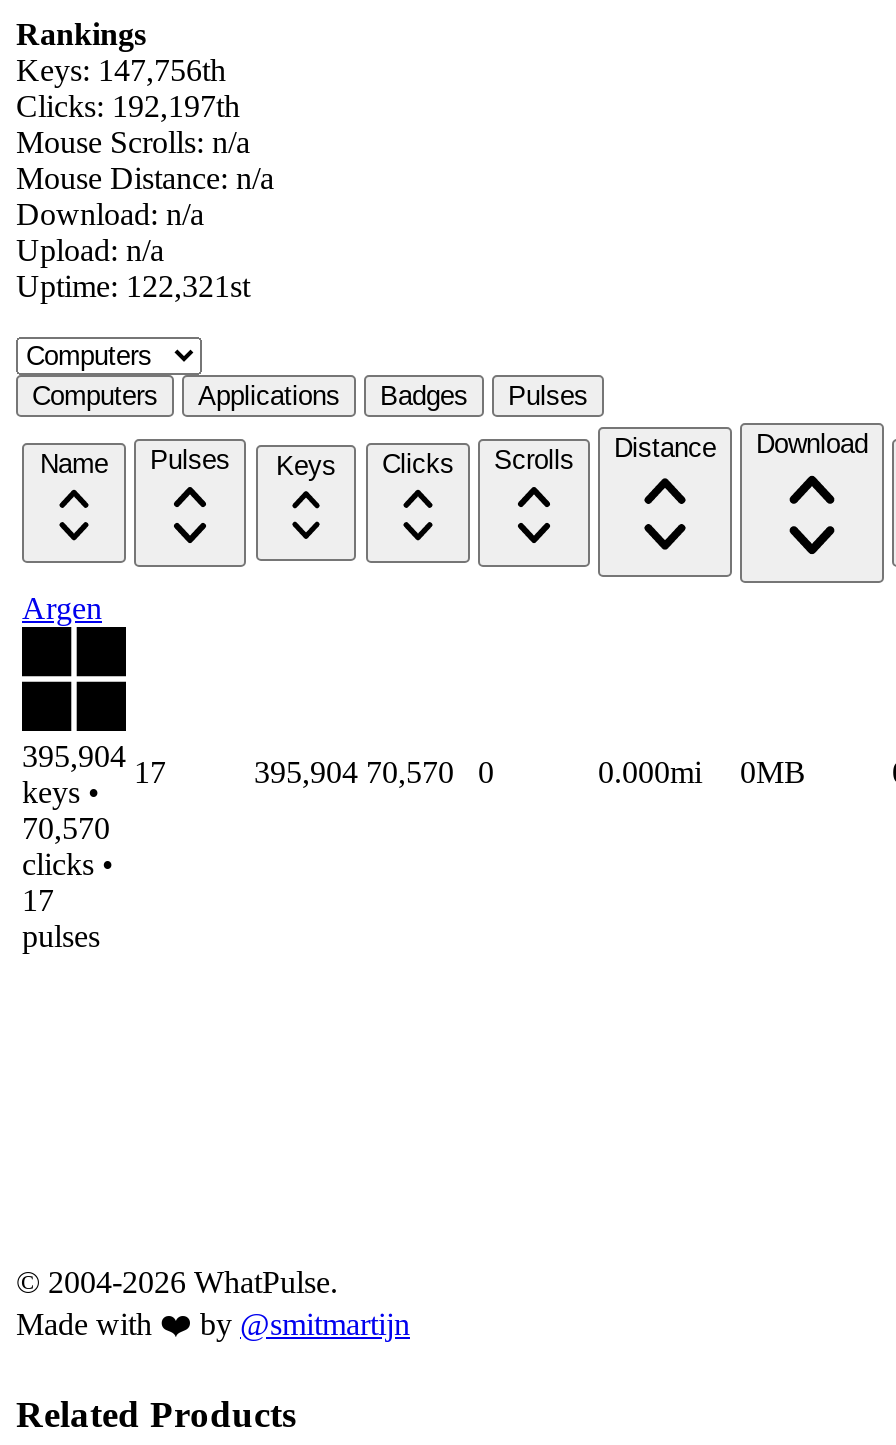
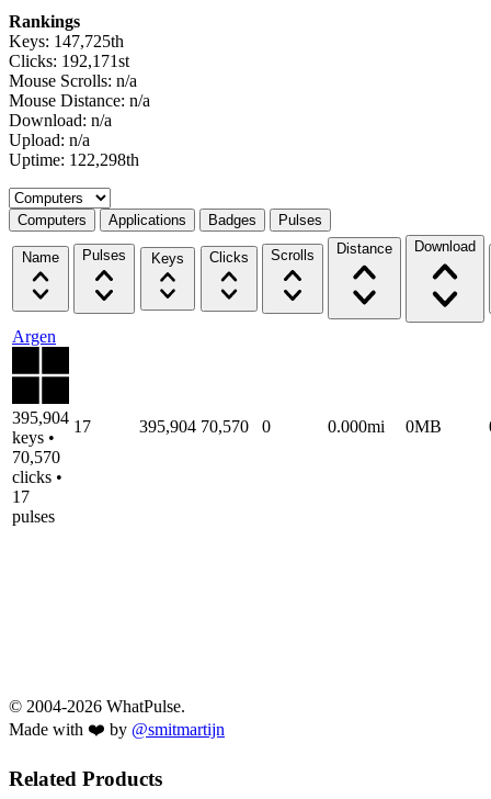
- Keys: 147,756th
+ Keys: 147,725th

- Clicks: 192,197th
+ Clicks: 192,171st

- Uptime: 122,321st
+ Uptime: 122,298th
